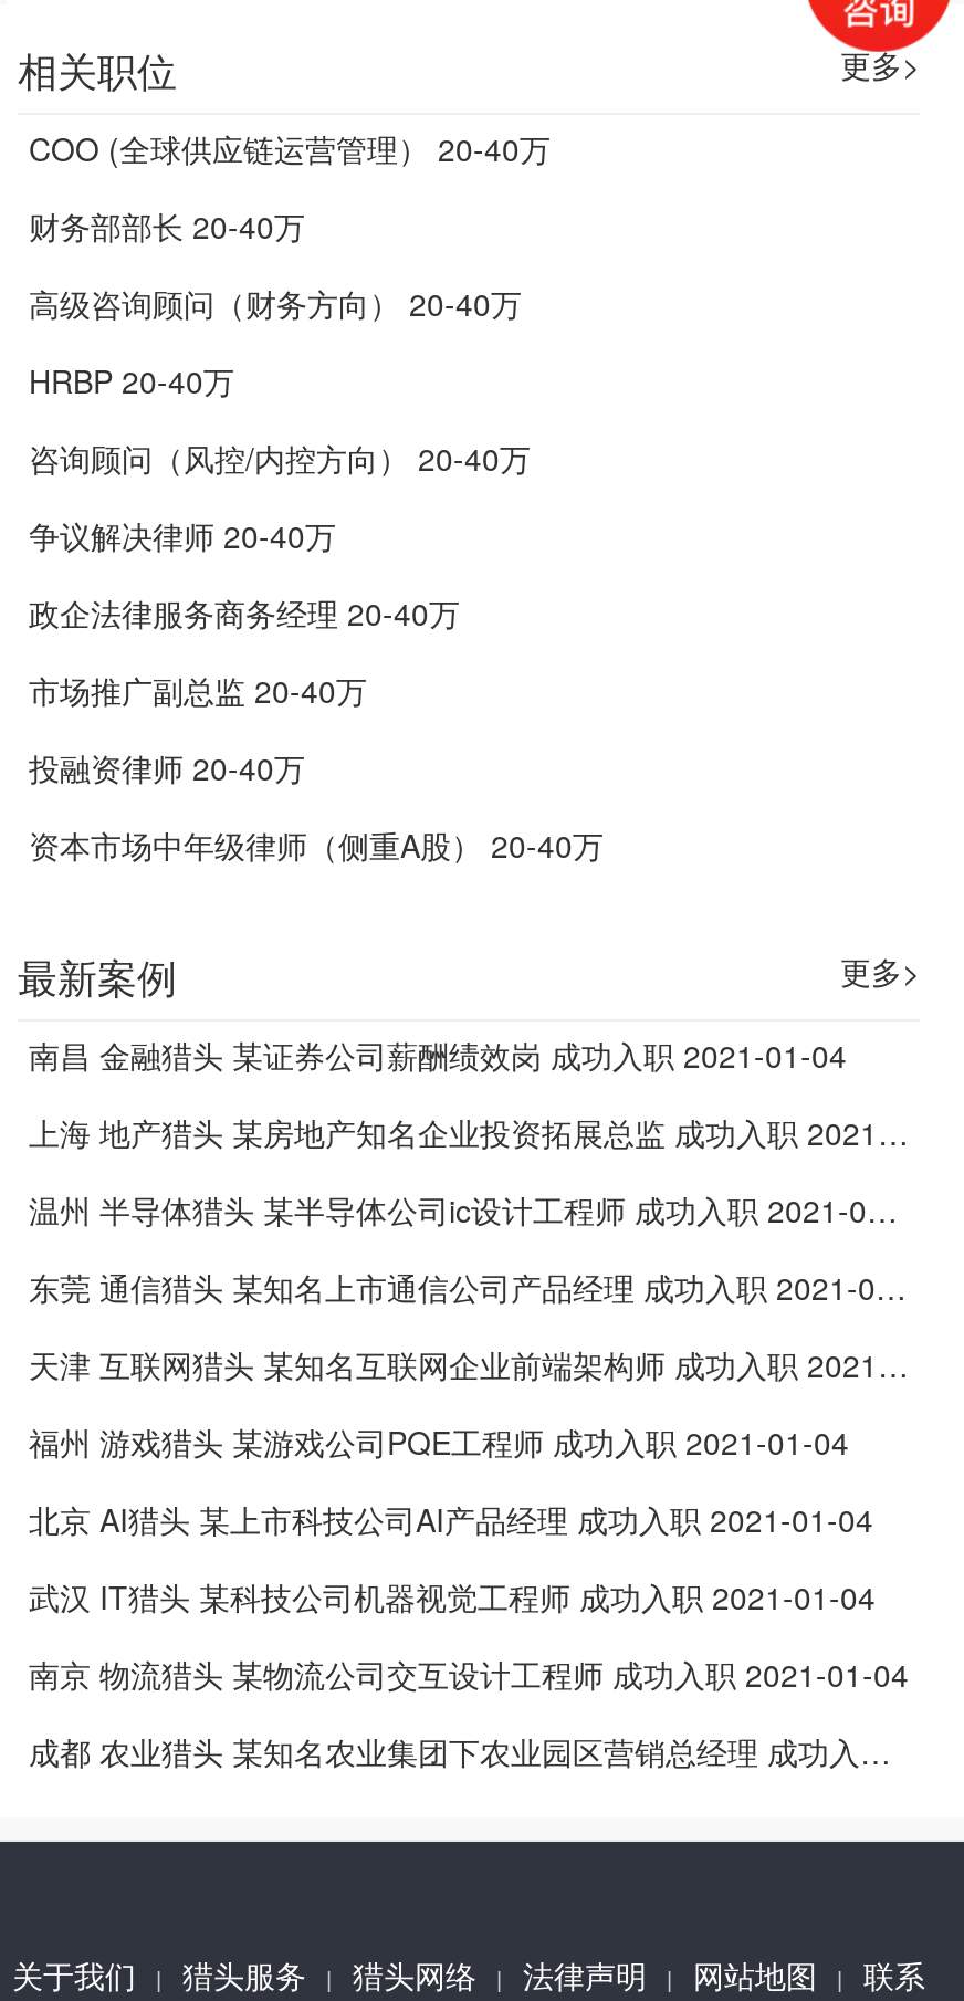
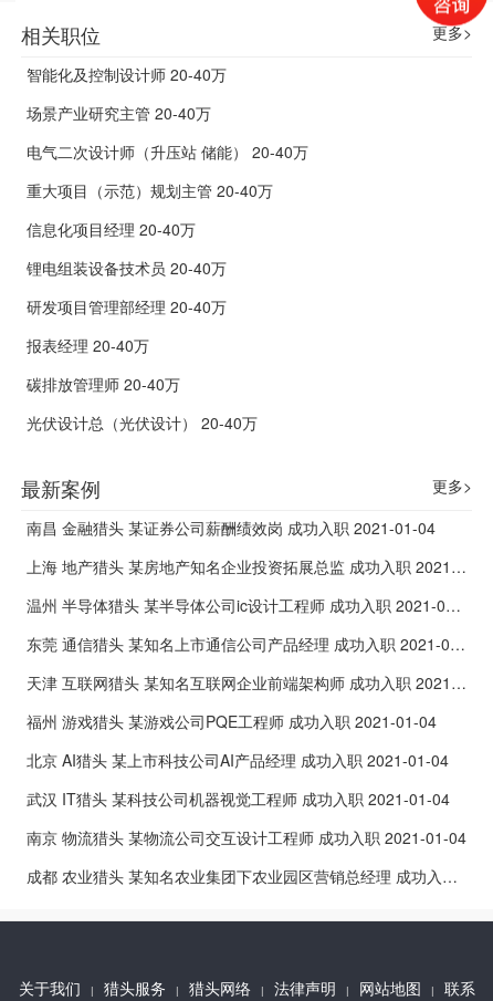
- COO (全球供应链运营管理） 20-40万
+ 智能化及控制设计师 20-40万

- 财务部部长 20-40万
+ 场景产业研究主管 20-40万

- 高级咨询顾问（财务方向） 20-40万
+ 电气二次设计师（升压站 储能） 20-40万

- HRBP 20-40万
+ 重大项目（示范）规划主管 20-40万

- 咨询顾问（风控/内控方向） 20-40万
+ 信息化项目经理 20-40万

- 争议解决律师 20-40万
+ 锂电组装设备技术员 20-40万

- 政企法律服务商务经理 20-40万
+ 研发项目管理部经理 20-40万

- 市场推广副总监 20-40万
+ 报表经理 20-40万

- 投融资律师 20-40万
+ 碳排放管理师 20-40万

- 资本市场中年级律师（侧重A股） 20-40万
+ 光伏设计总（光伏设计） 20-40万
